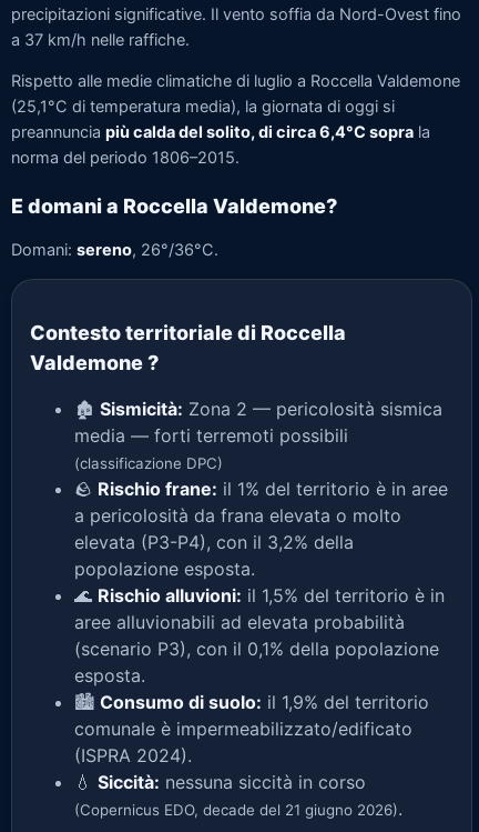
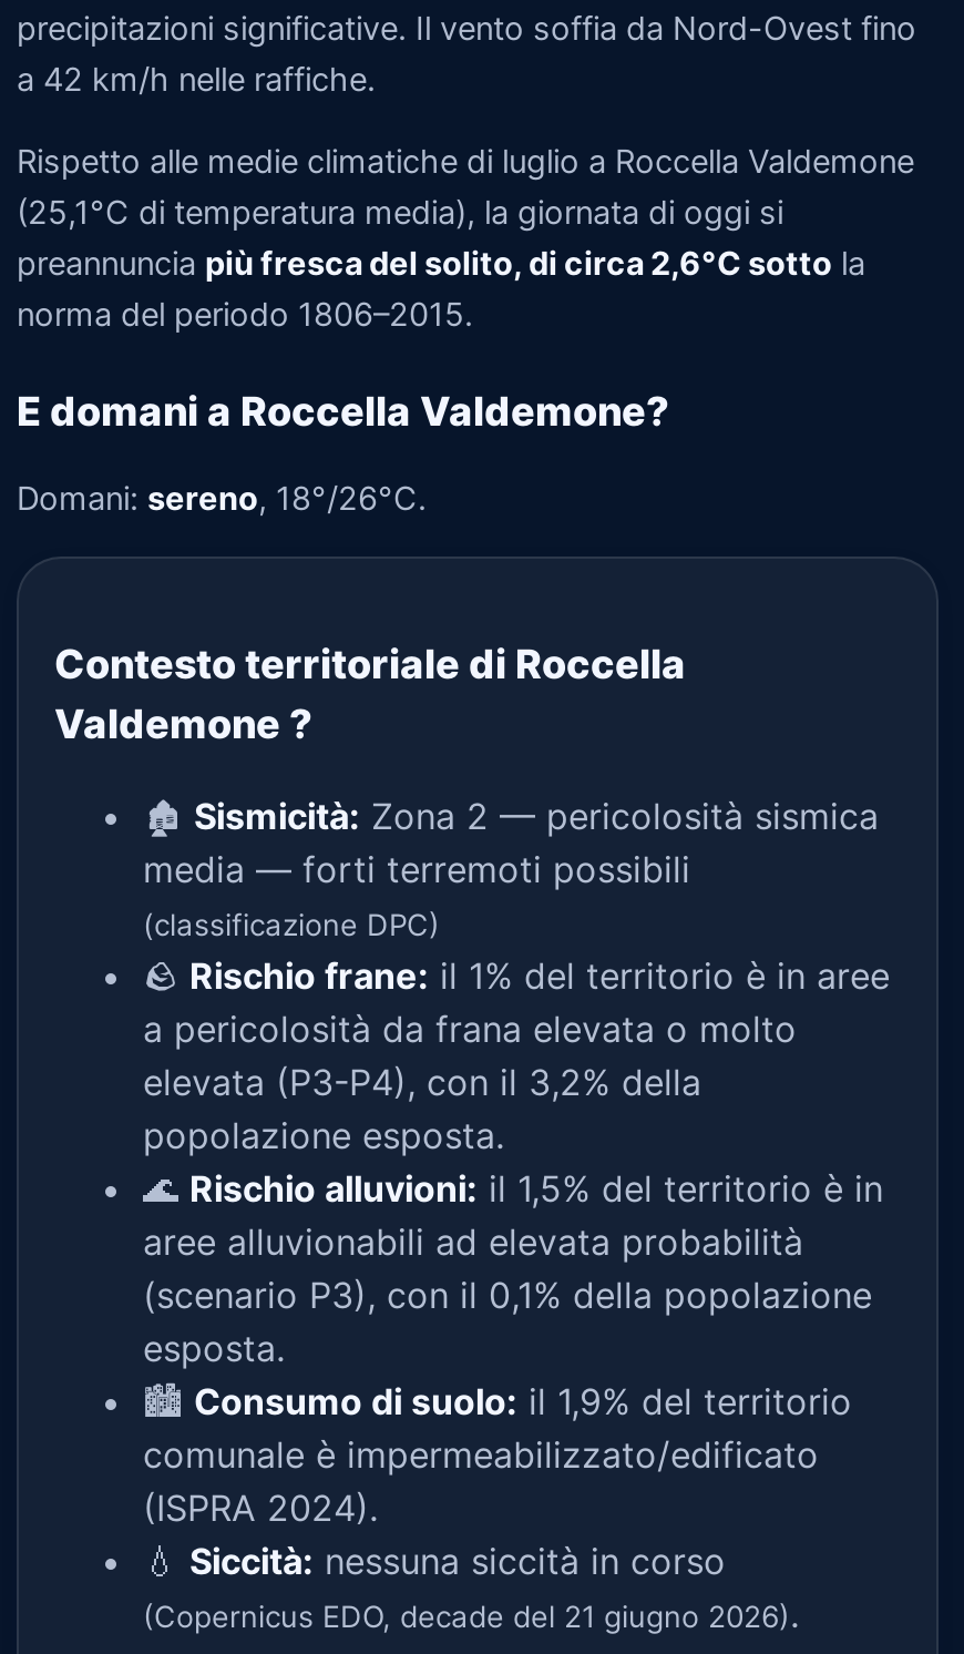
- a 37 km/h nelle raffiche.
+ a 42 km/h nelle raffiche.

- preannuncia più calda del solito, di circa 6,4°C sopra la
+ preannuncia più fresca del solito, di circa 2,6°C sotto la

- Domani: sereno, 26°/36°C.
+ Domani: sereno, 18°/26°C.
